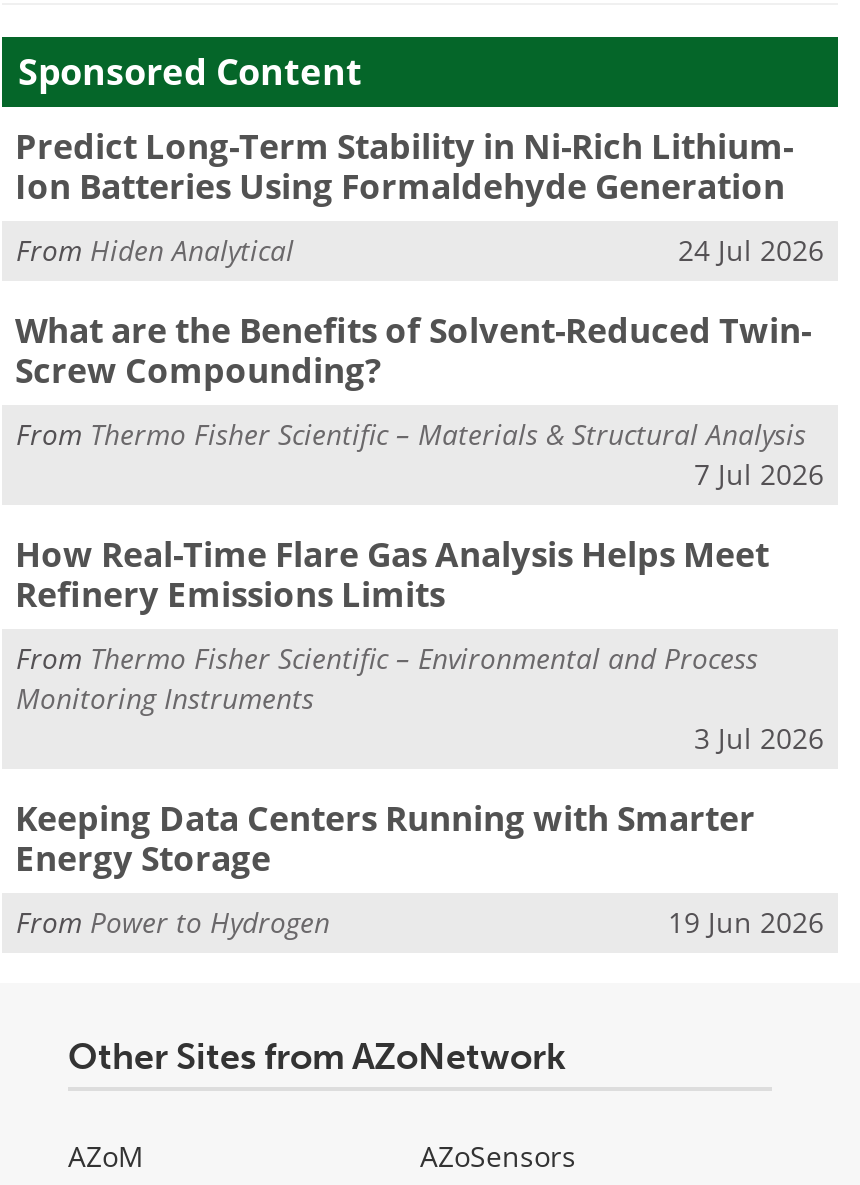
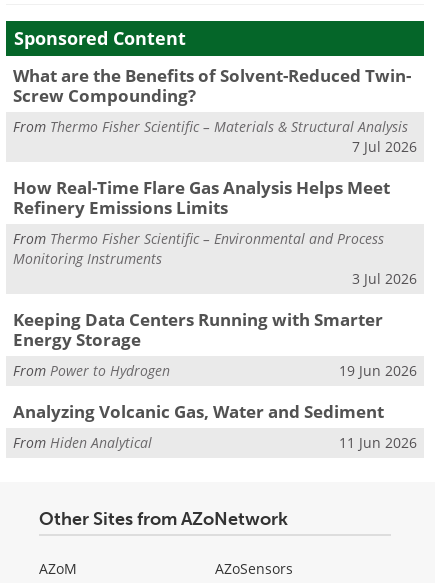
- Predict Long-Term Stability in Ni-Rich Lithium-
- Ion Batteries Using Formaldehyde Generation
- 24 Jul 2026

moved down: From Hiden Analytical

moved up: What are the Benefits of Solvent-Reduced Twin- | Screw Compounding? | From Thermo Fisher Scientific – Materials & Structural Analysis | ... | From Power to Hydrogen | 19 Jun 2026

+ Analyzing Volcanic Gas, Water and Sediment
+ 11 Jun 2026
